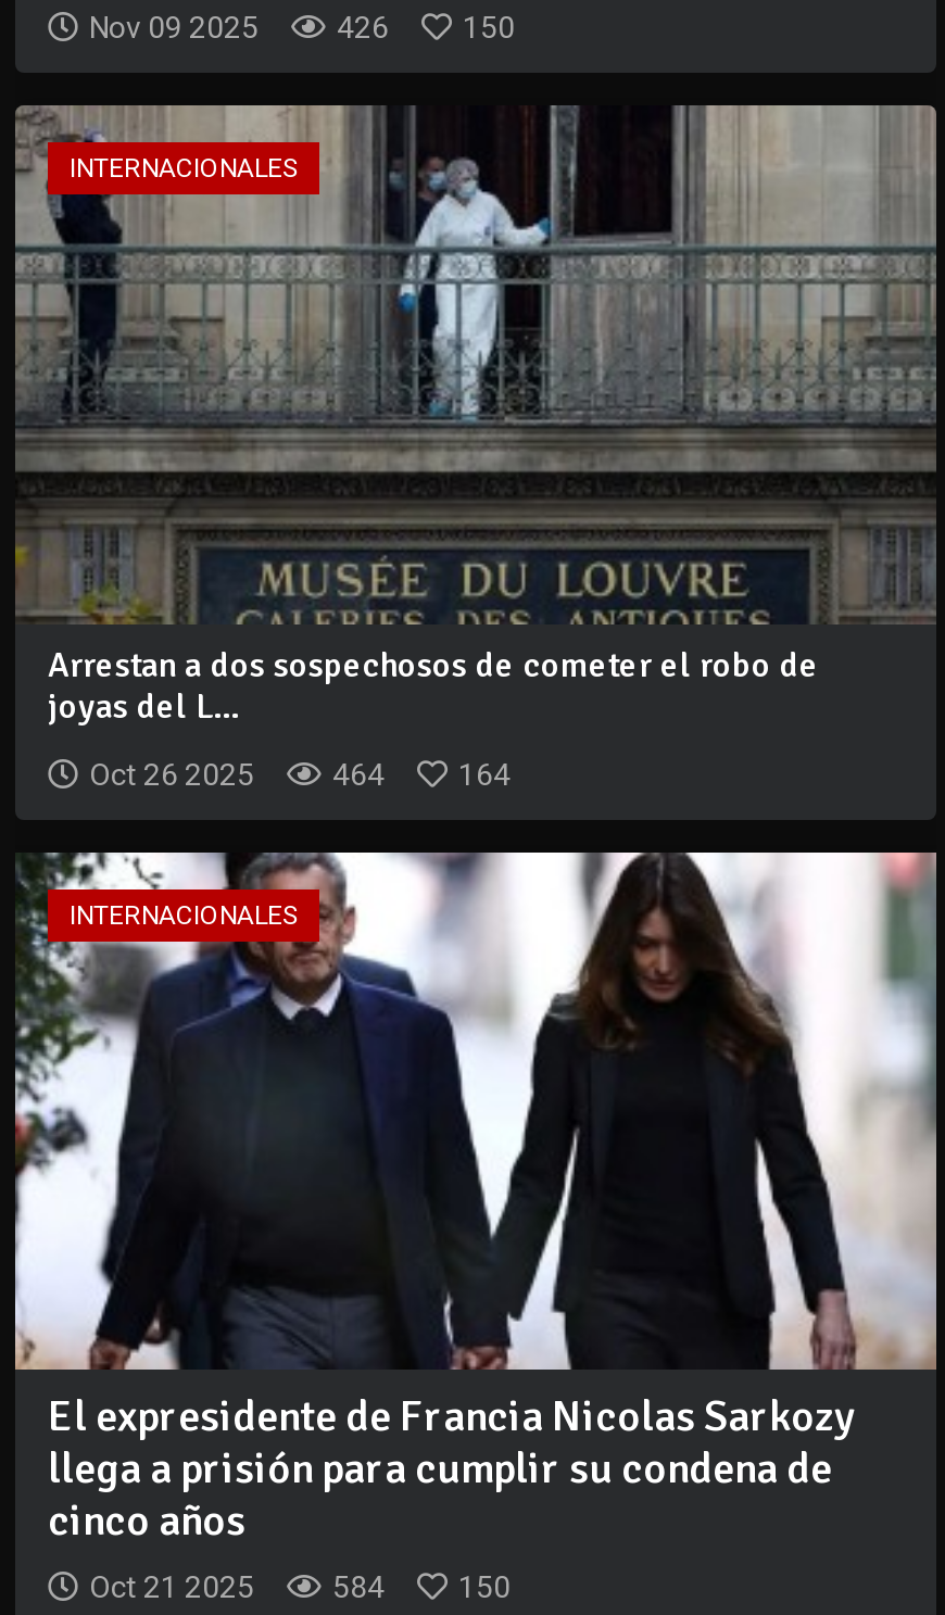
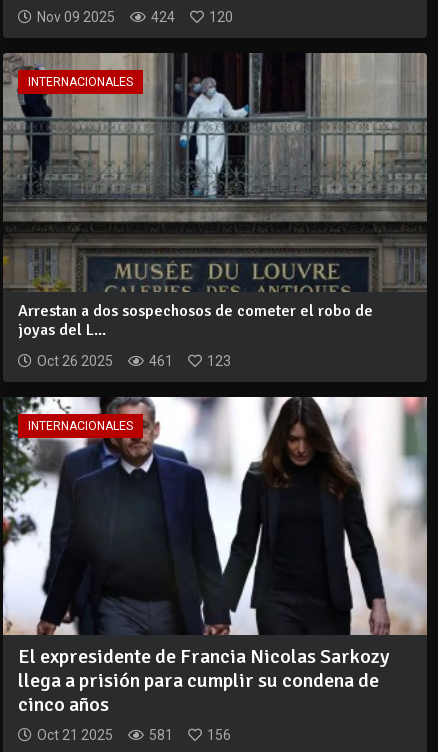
- 426
+ 424

- 150
+ 120

- 464
+ 461

- 164
+ 123

- 584
+ 581

- 150
+ 156
